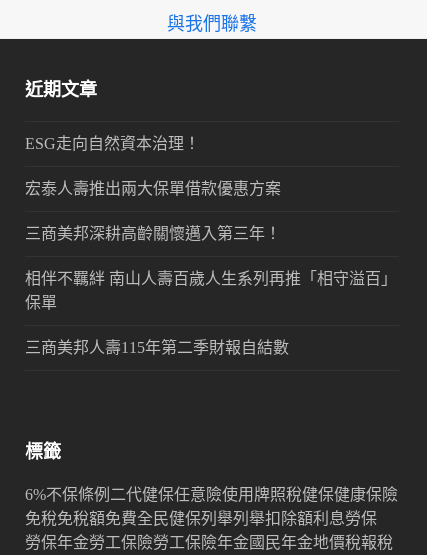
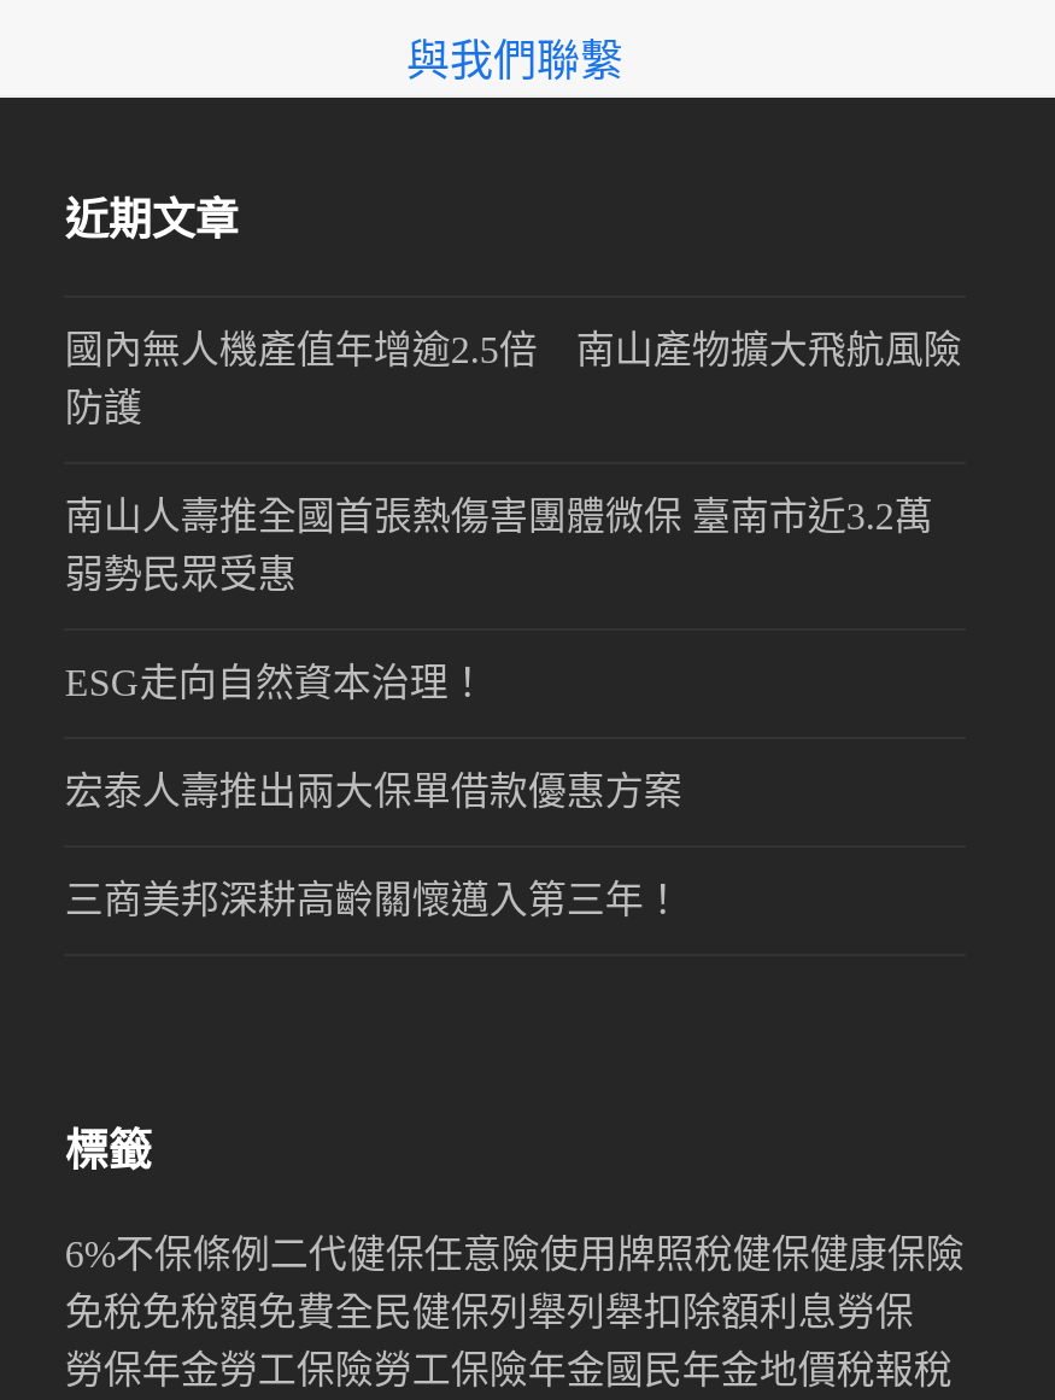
+ 國內無人機產值年增逾2.5倍 南山產物擴大飛航風險
+ 防護
+ 南山人壽推全國首張熱傷害團體微保 臺南市近3.2萬
+ 弱勢民眾受惠

moved down: ESG走向自然資本治理！ | 宏泰人壽推出兩大保單借款優惠方案 | 三商美邦深耕高齡關懷邁入第三年！

- 相伴不羈絆 南山人壽百歲人生系列再推「相守溢百」
- 保單
- 三商美邦人壽115年第二季財報自結數
